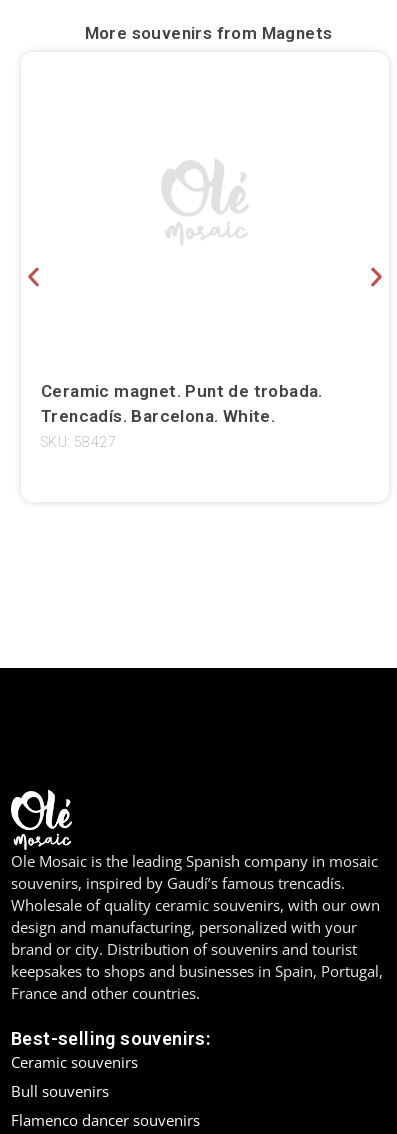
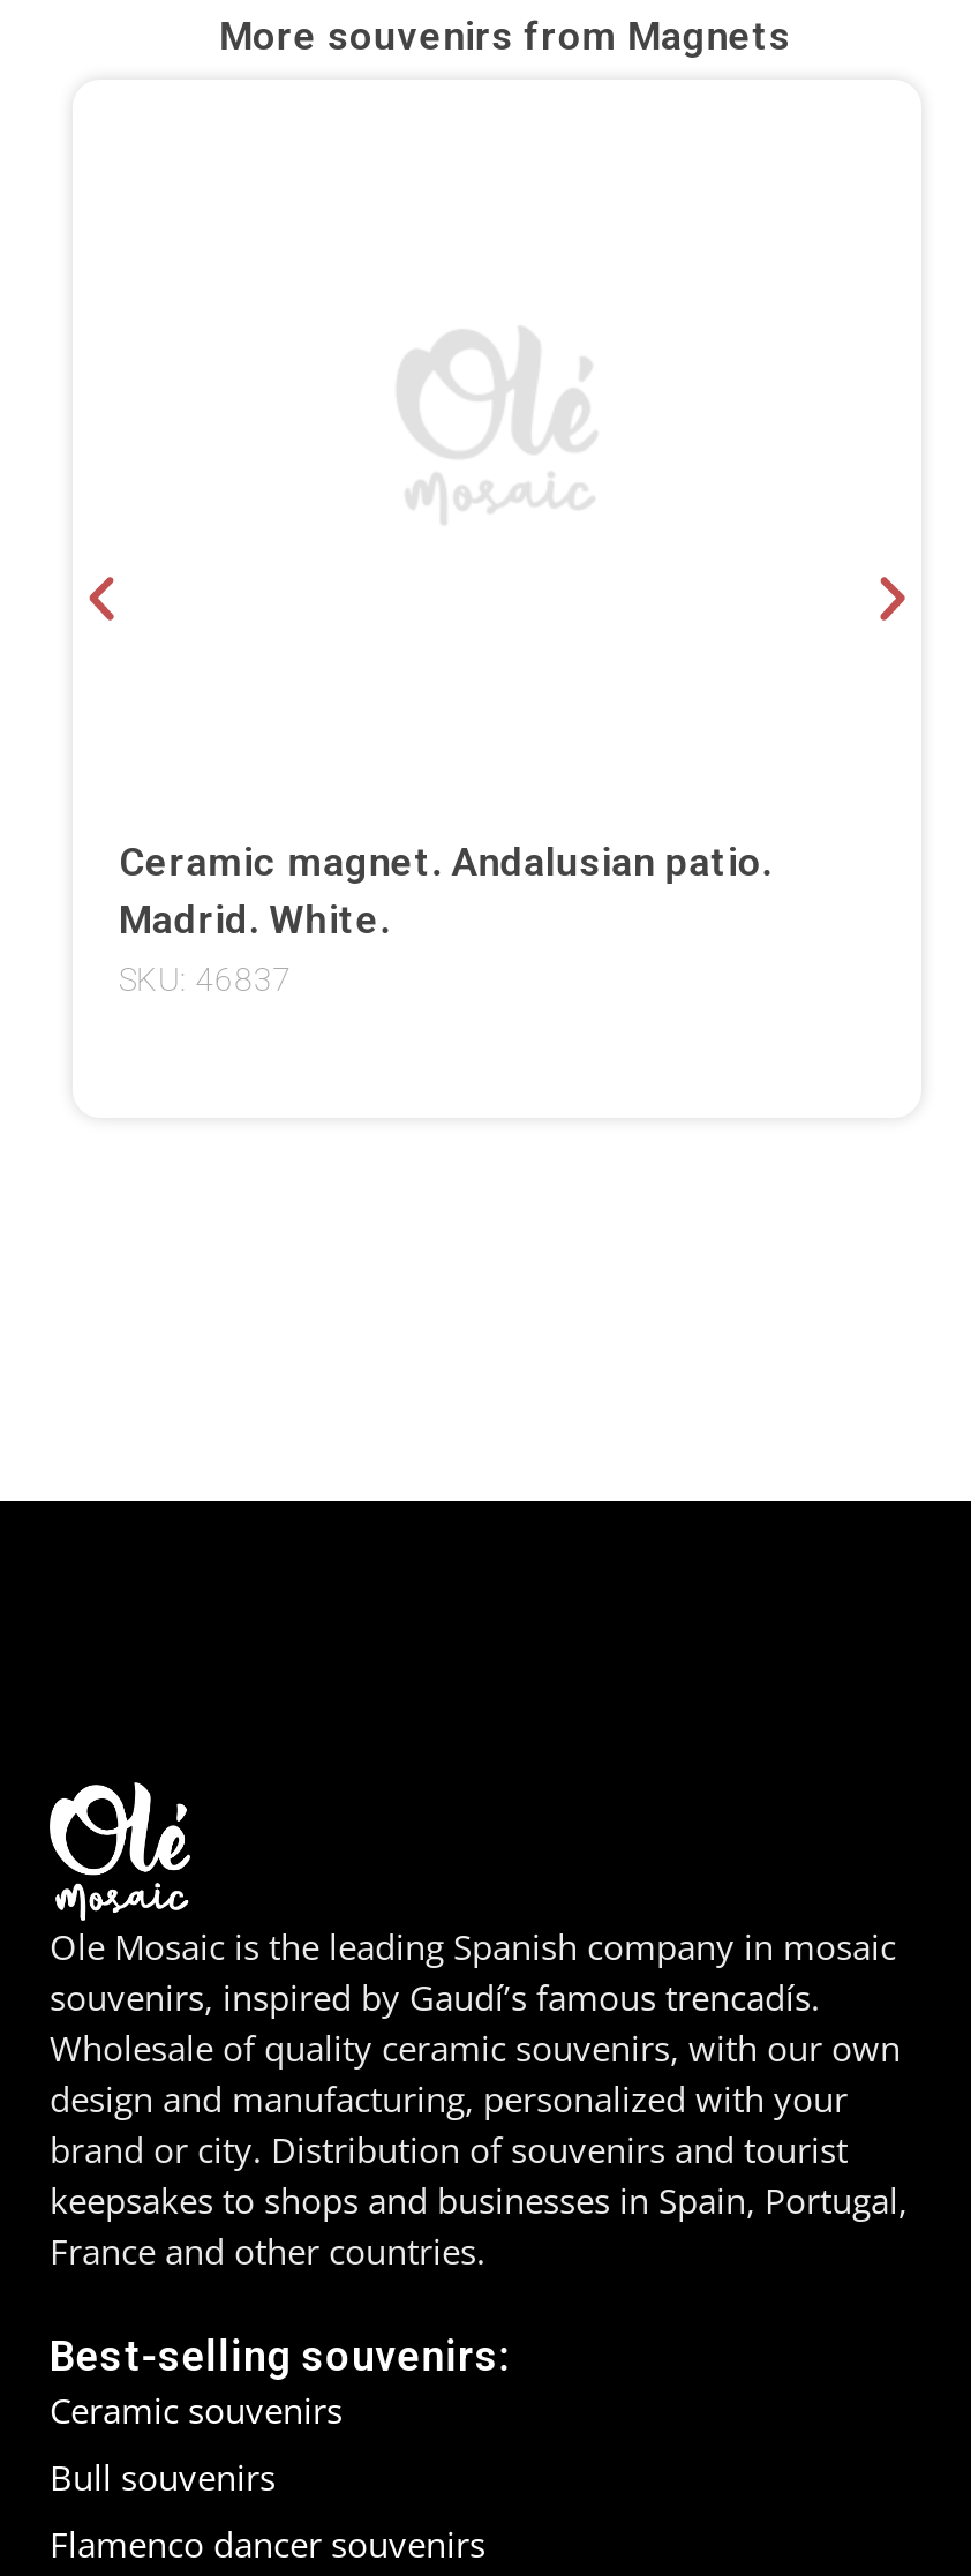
- Ceramic magnet. Punt de trobada.
- Trencadís. Barcelona. White.
- SKU: 58427
+ Ceramic magnet. Andalusian patio.
+ Madrid. White.
+ SKU: 46837
